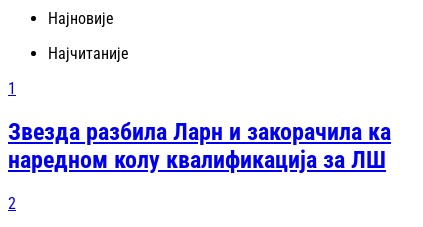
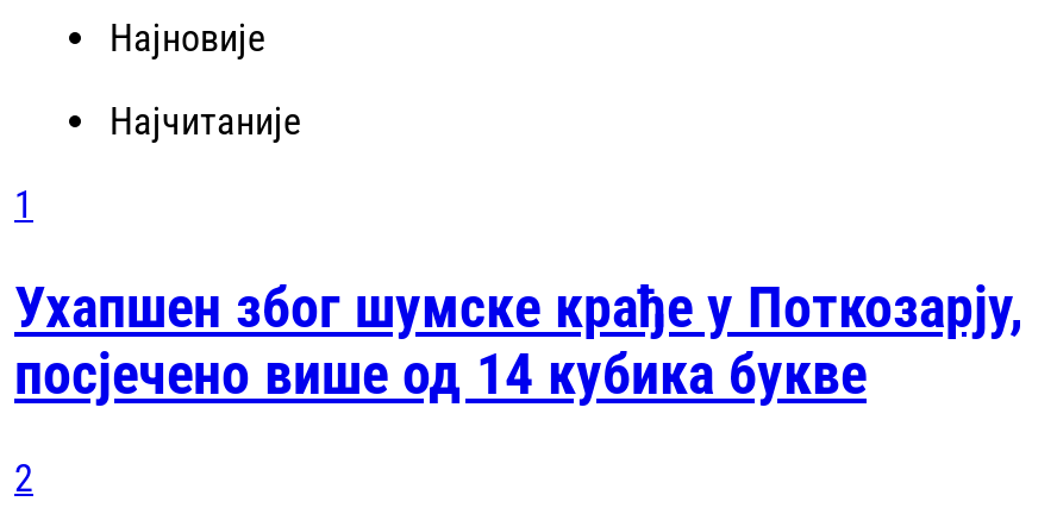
- Звезда разбила Ларн и закорачила ка
- наредном колу квалификација за ЛШ
+ Ухапшен због шумске крађе у Поткозарју,
+ посјечено више од 14 кубика букве
